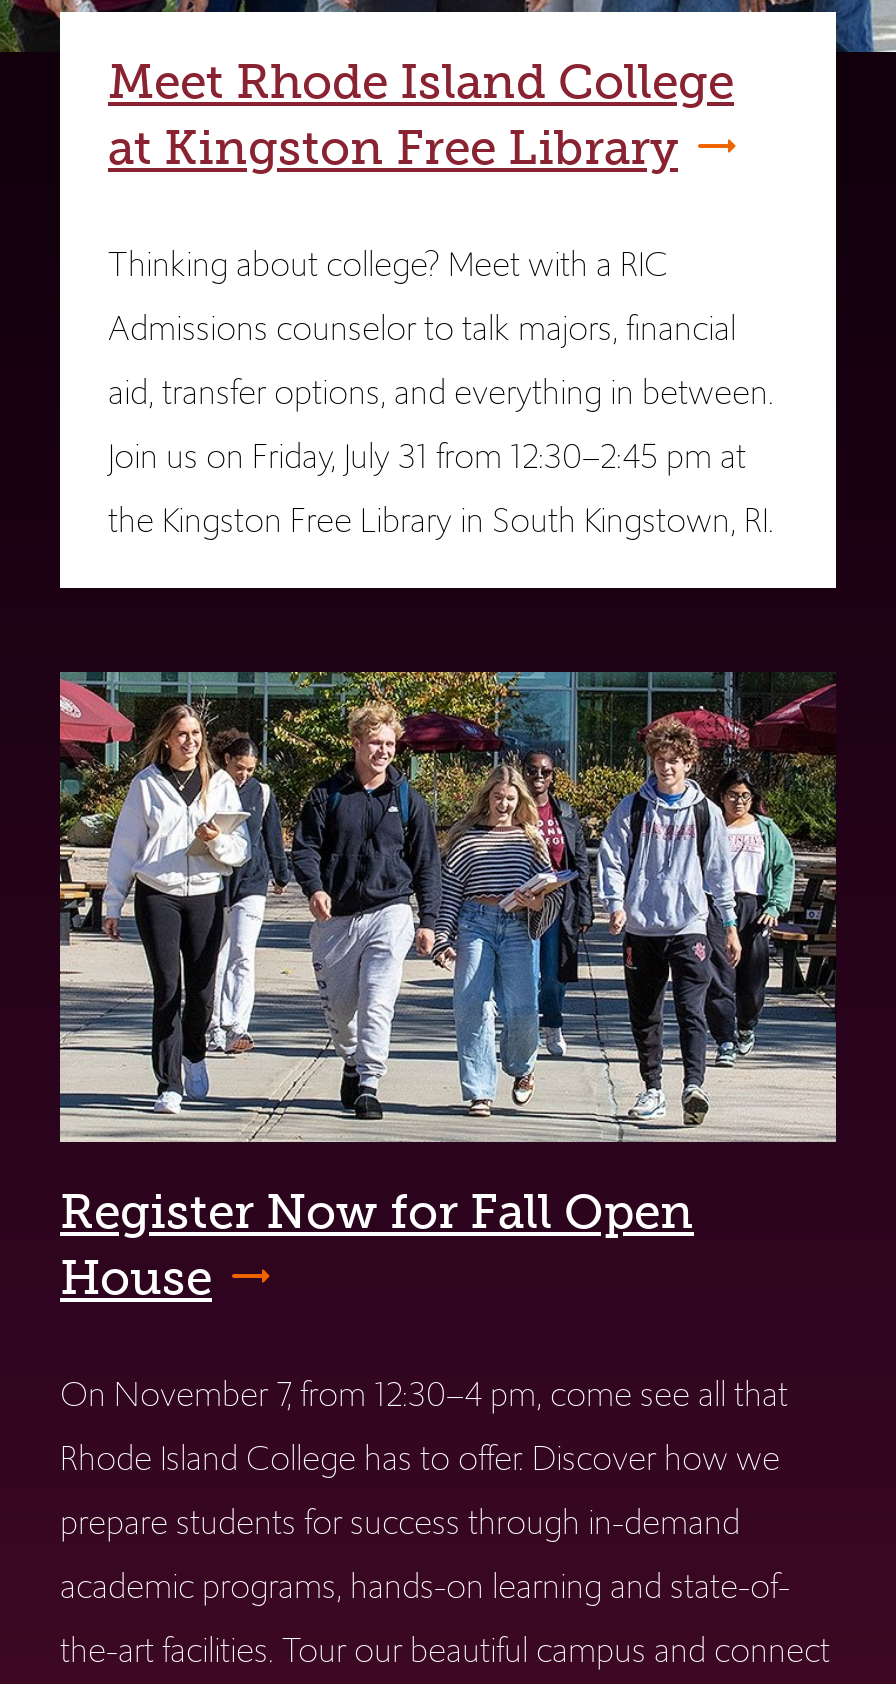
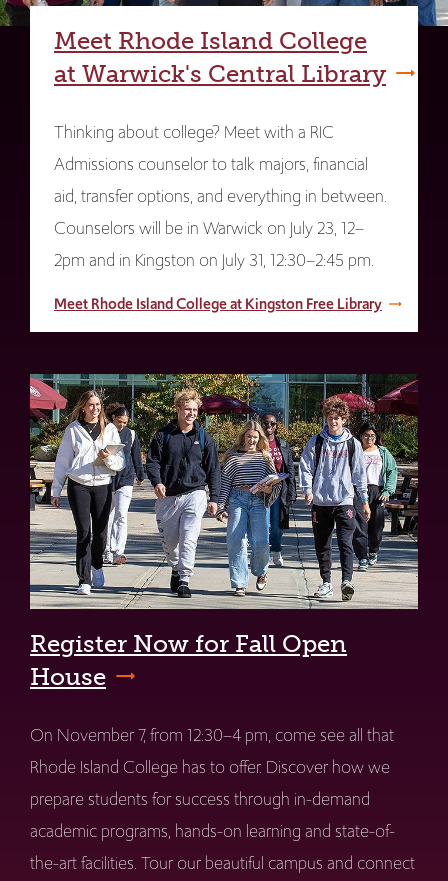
- at Kingston Free Library
+ at Warwick's Central Library

- Join us on Friday, July 31 from 12:30–2:45 pm at
- the Kingston Free Library in South Kingstown, RI.
+ Counselors will be in Warwick on July 23, 12–
+ 2pm and in Kingston on July 31, 12:30–2:45 pm.
+ Meet Rhode Island College at Kingston Free Library
